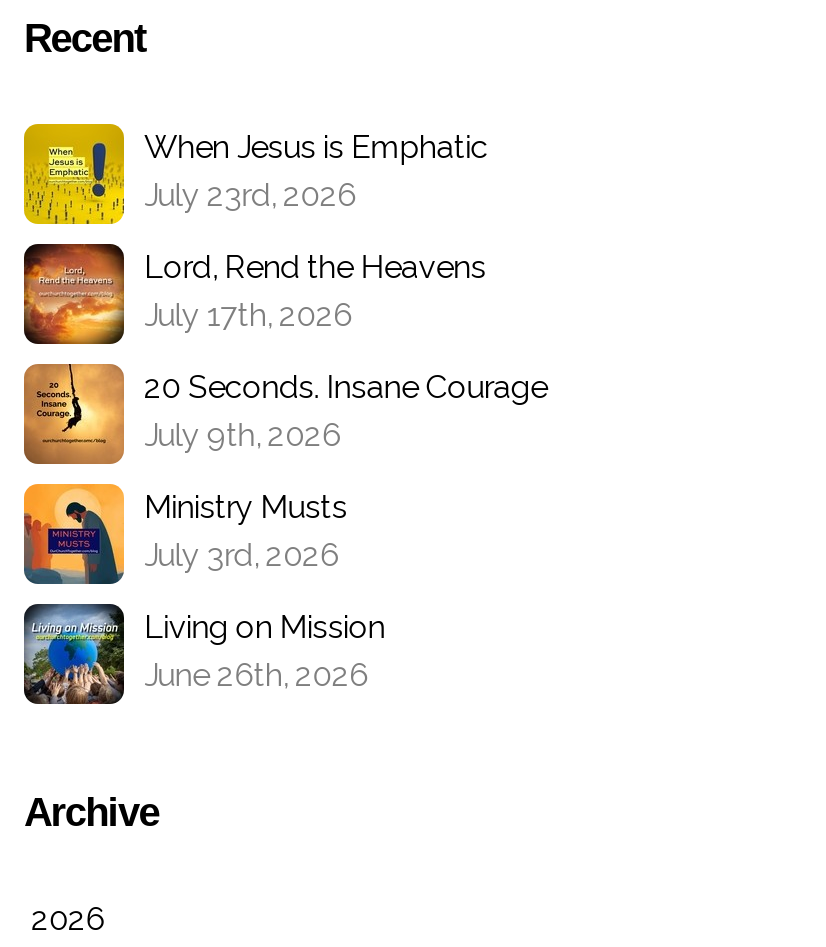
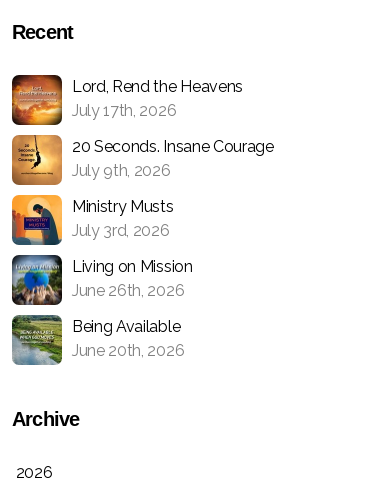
- [image]
- When Jesus is Emphatic
- July 23rd, 2026

moved up: [image] | Lord, Rend the Heavens | July 17th, 2026 | ... | Living on Mission | June 26th, 2026

+ [image]
+ Being Available
+ June 20th, 2026
